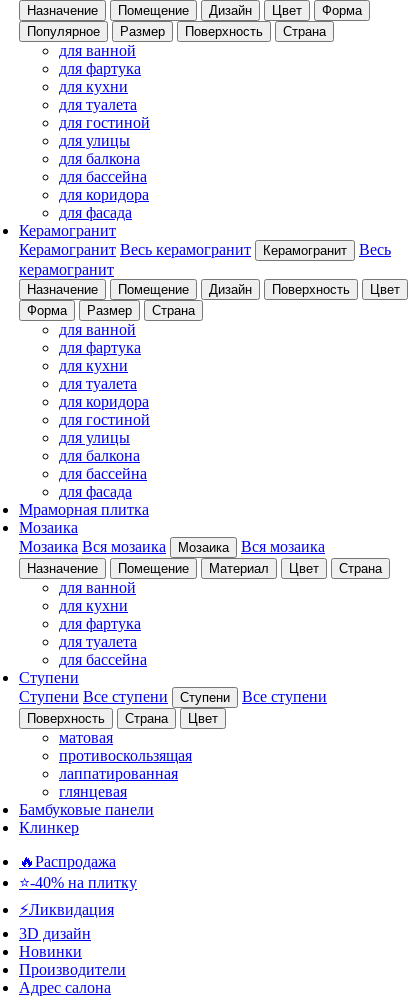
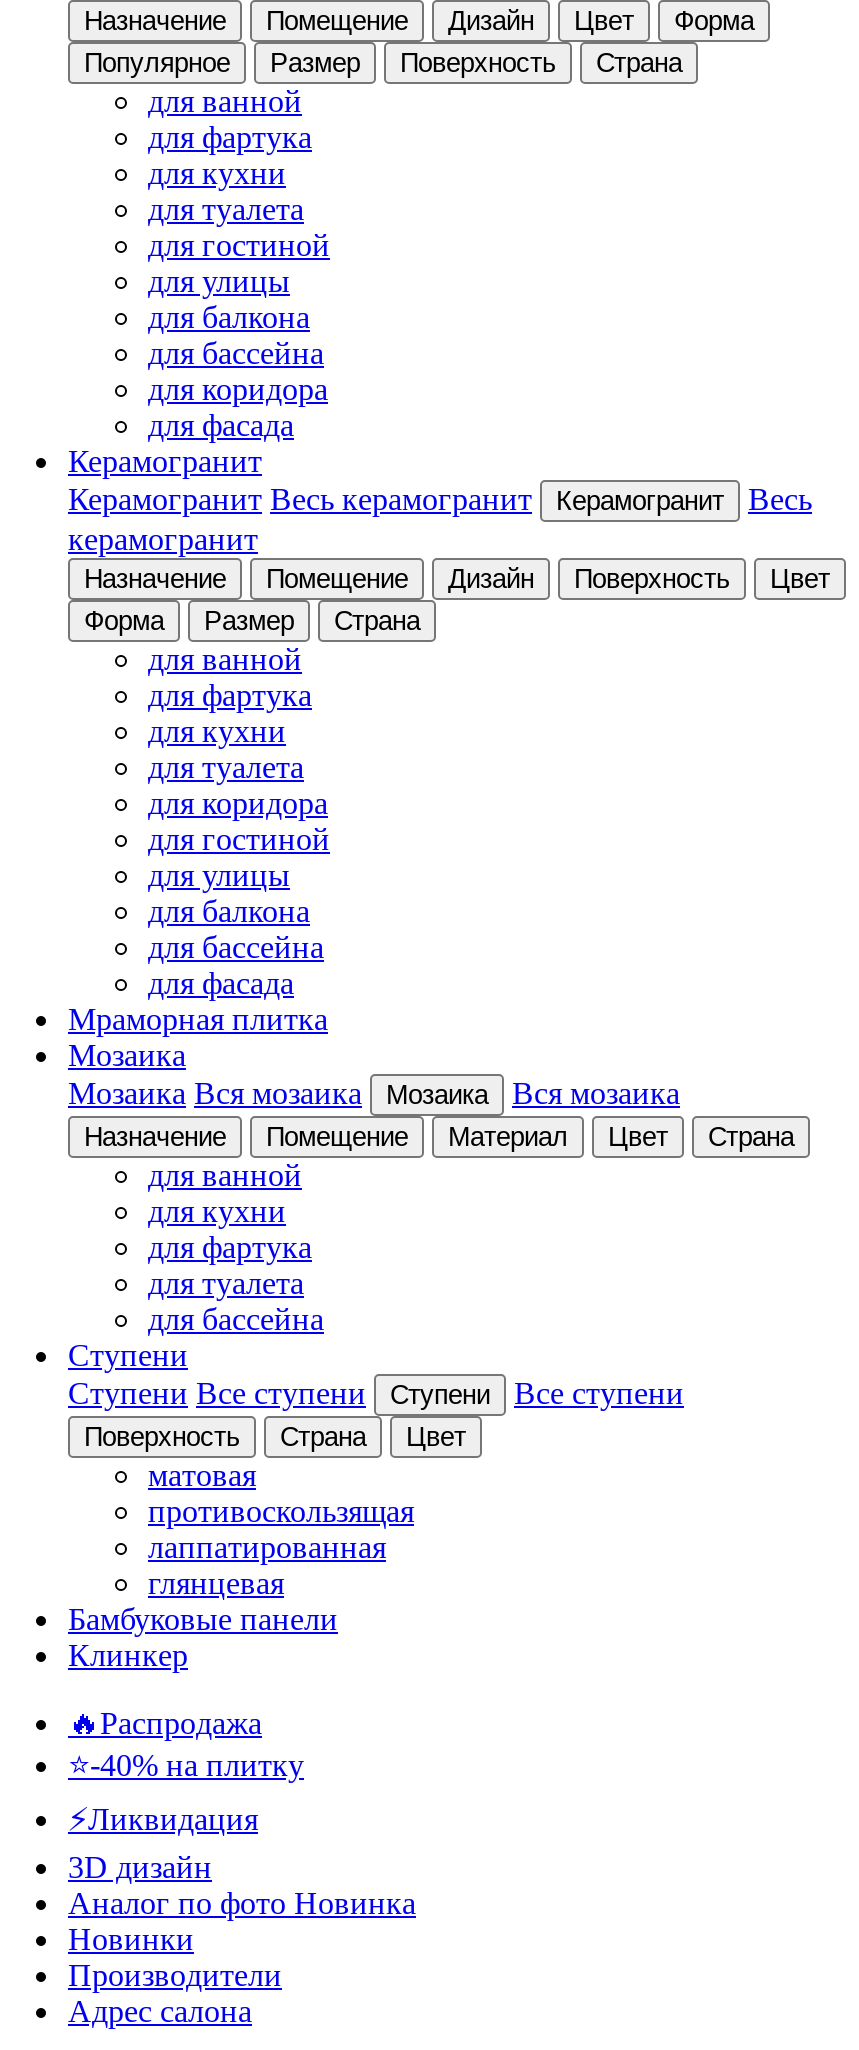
+ Аналог по фото Новинка
